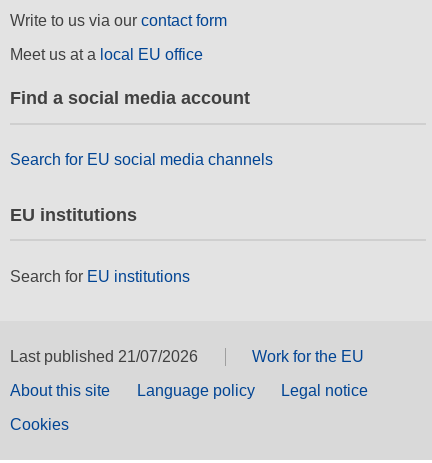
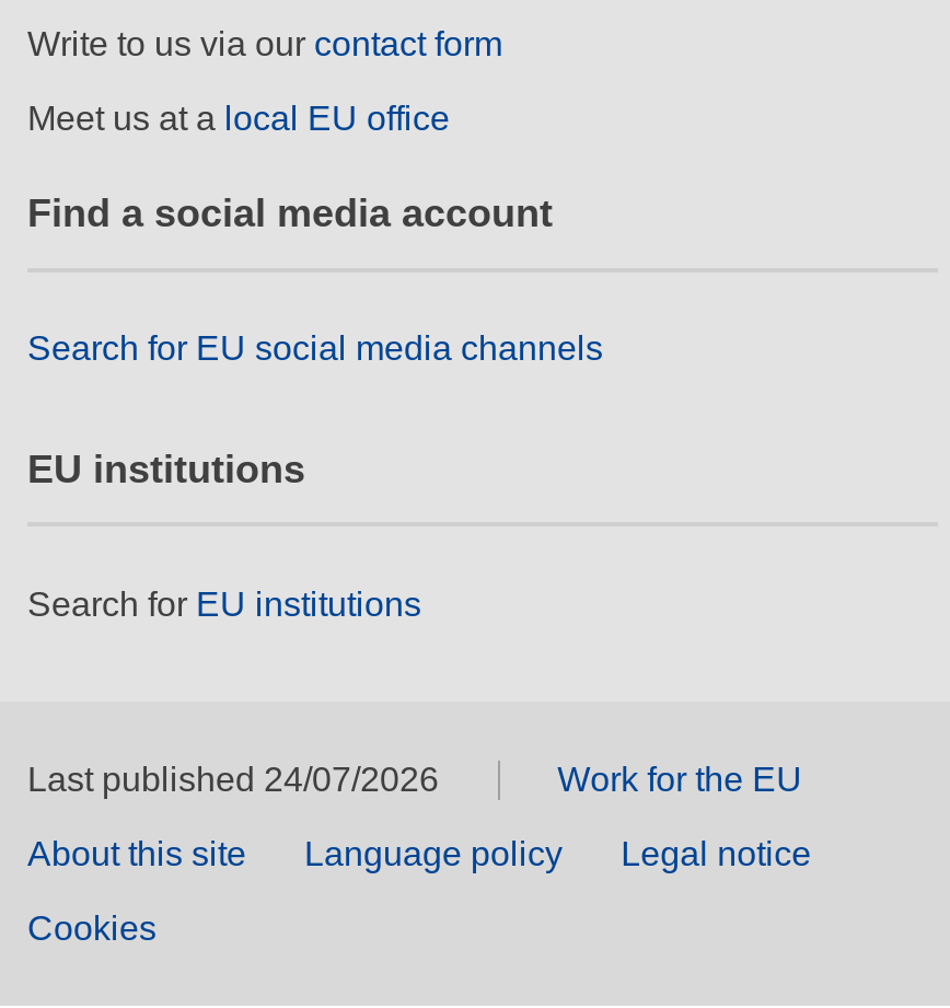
- Last published 21/07/2026
+ Last published 24/07/2026
